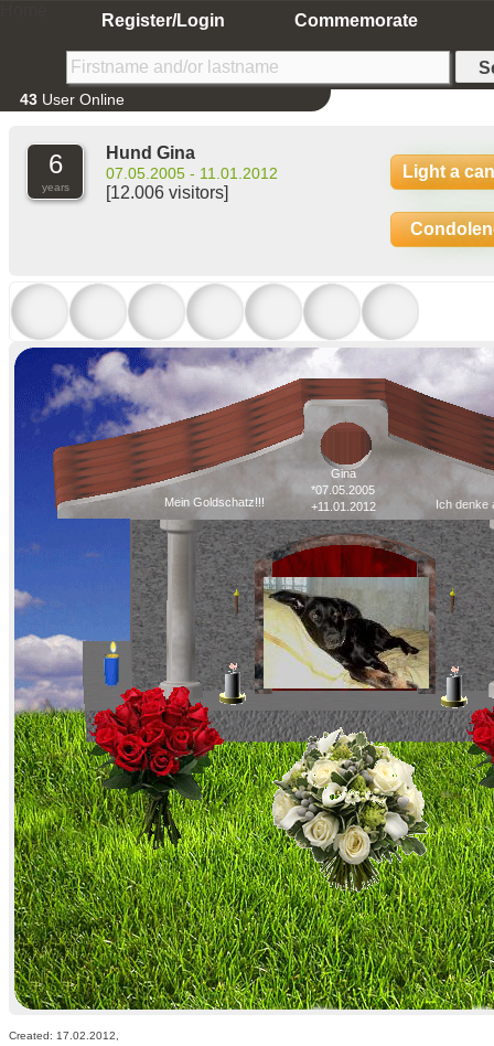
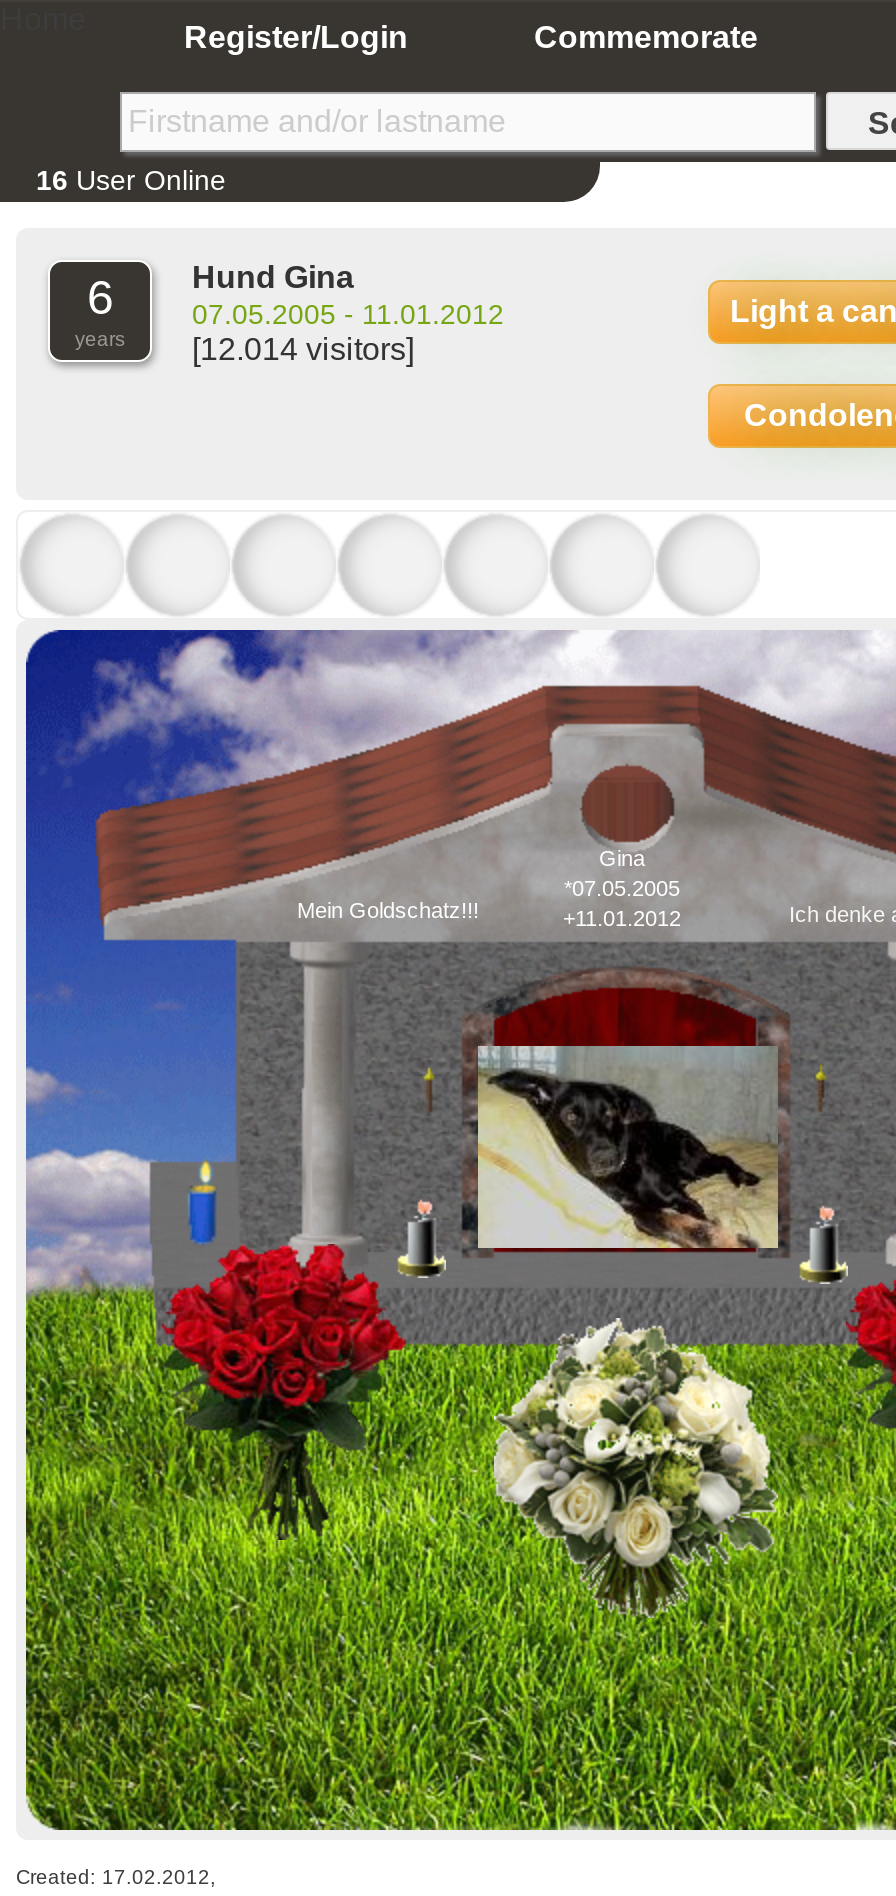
- 43 User Online
+ 16 User Online

- [12.006 visitors]
+ [12.014 visitors]
